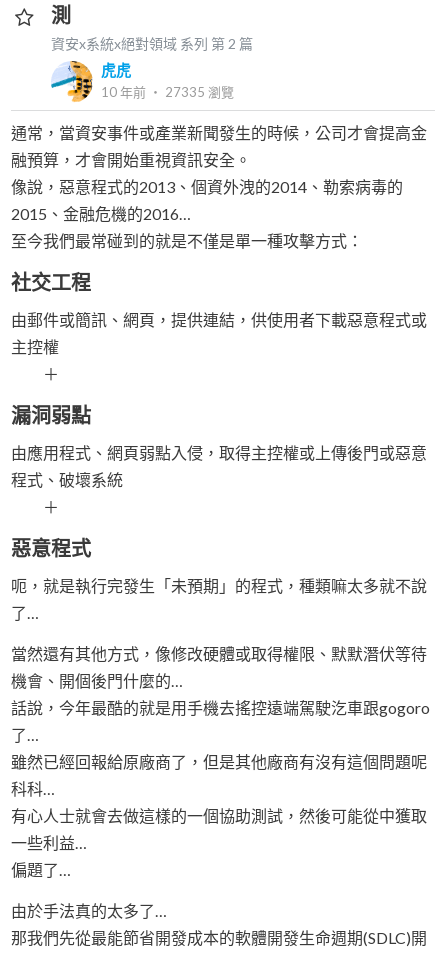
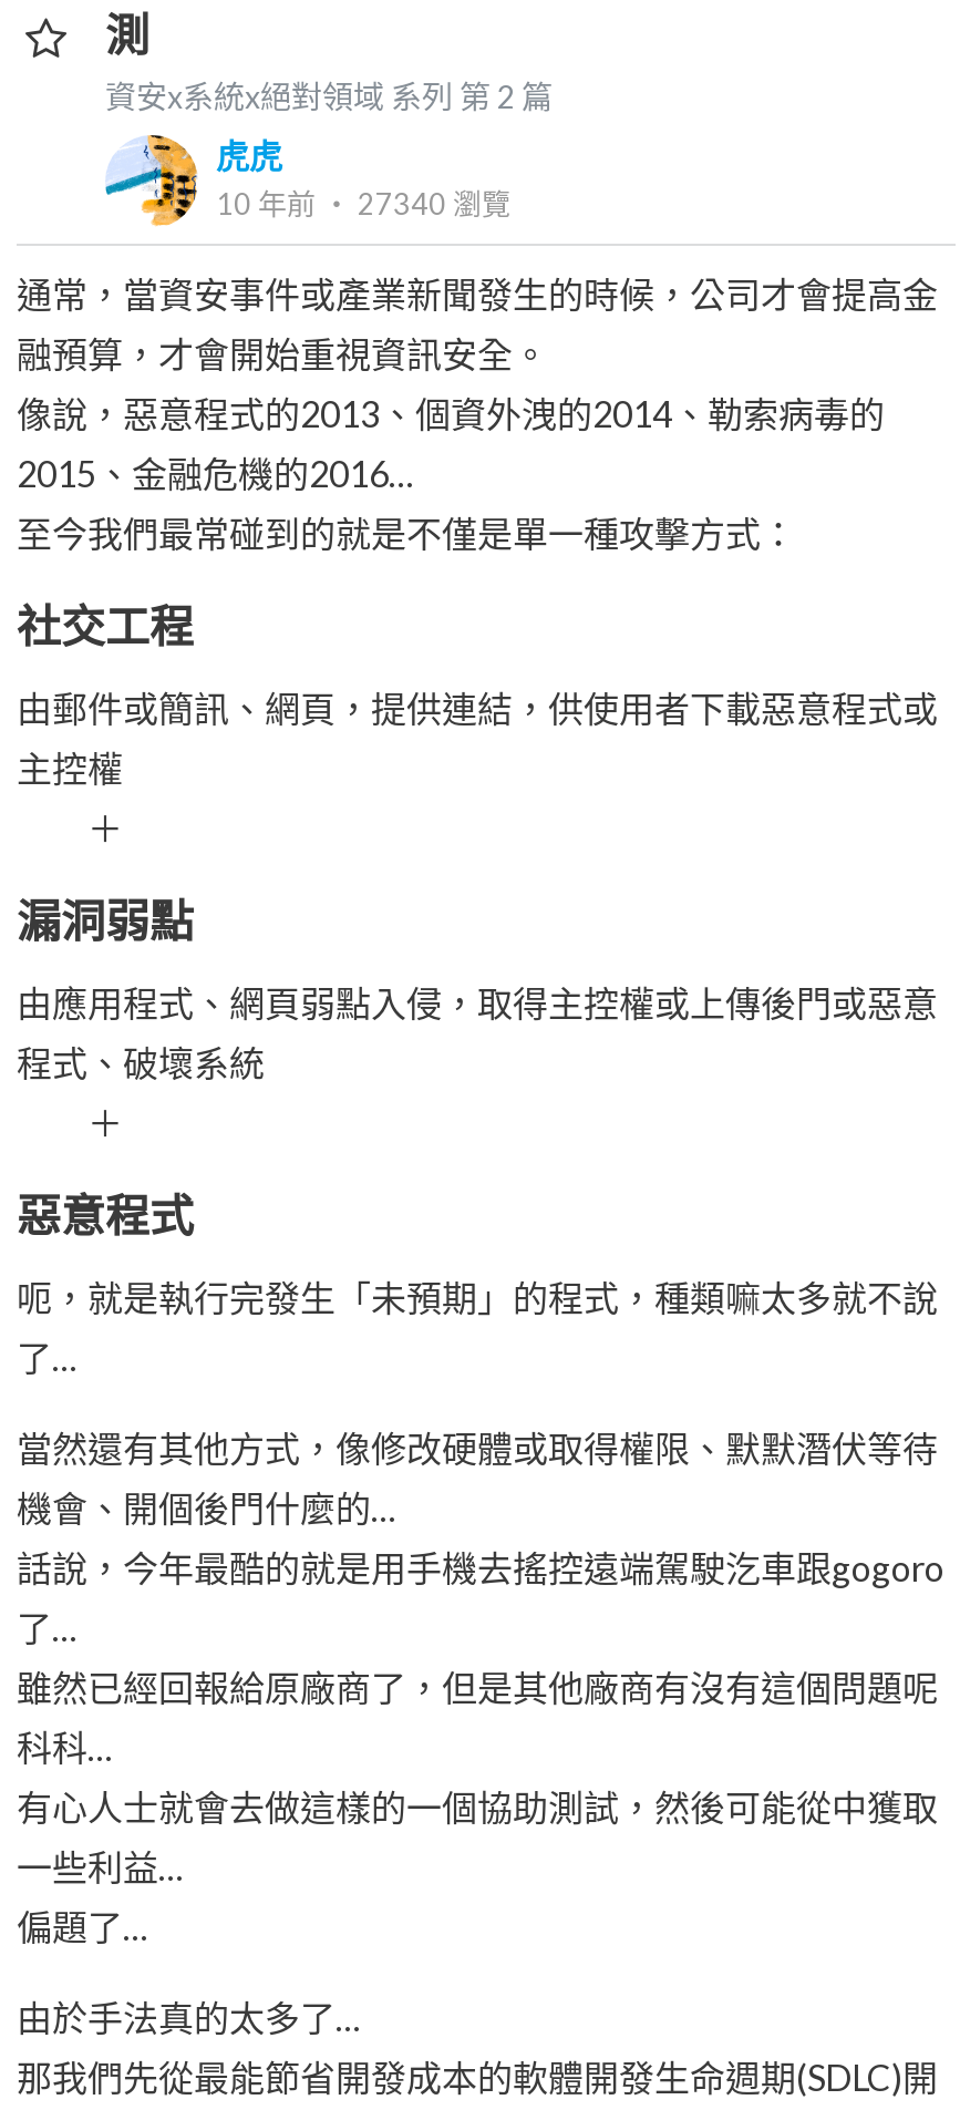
- 10 年前‧ 27335瀏覽
+ 10 年前‧ 27340瀏覽
